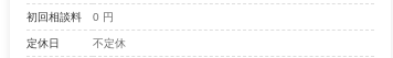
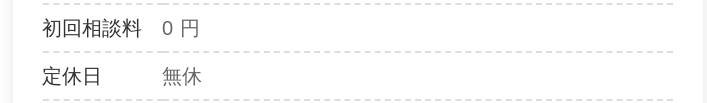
- 不定休
+ 無休
